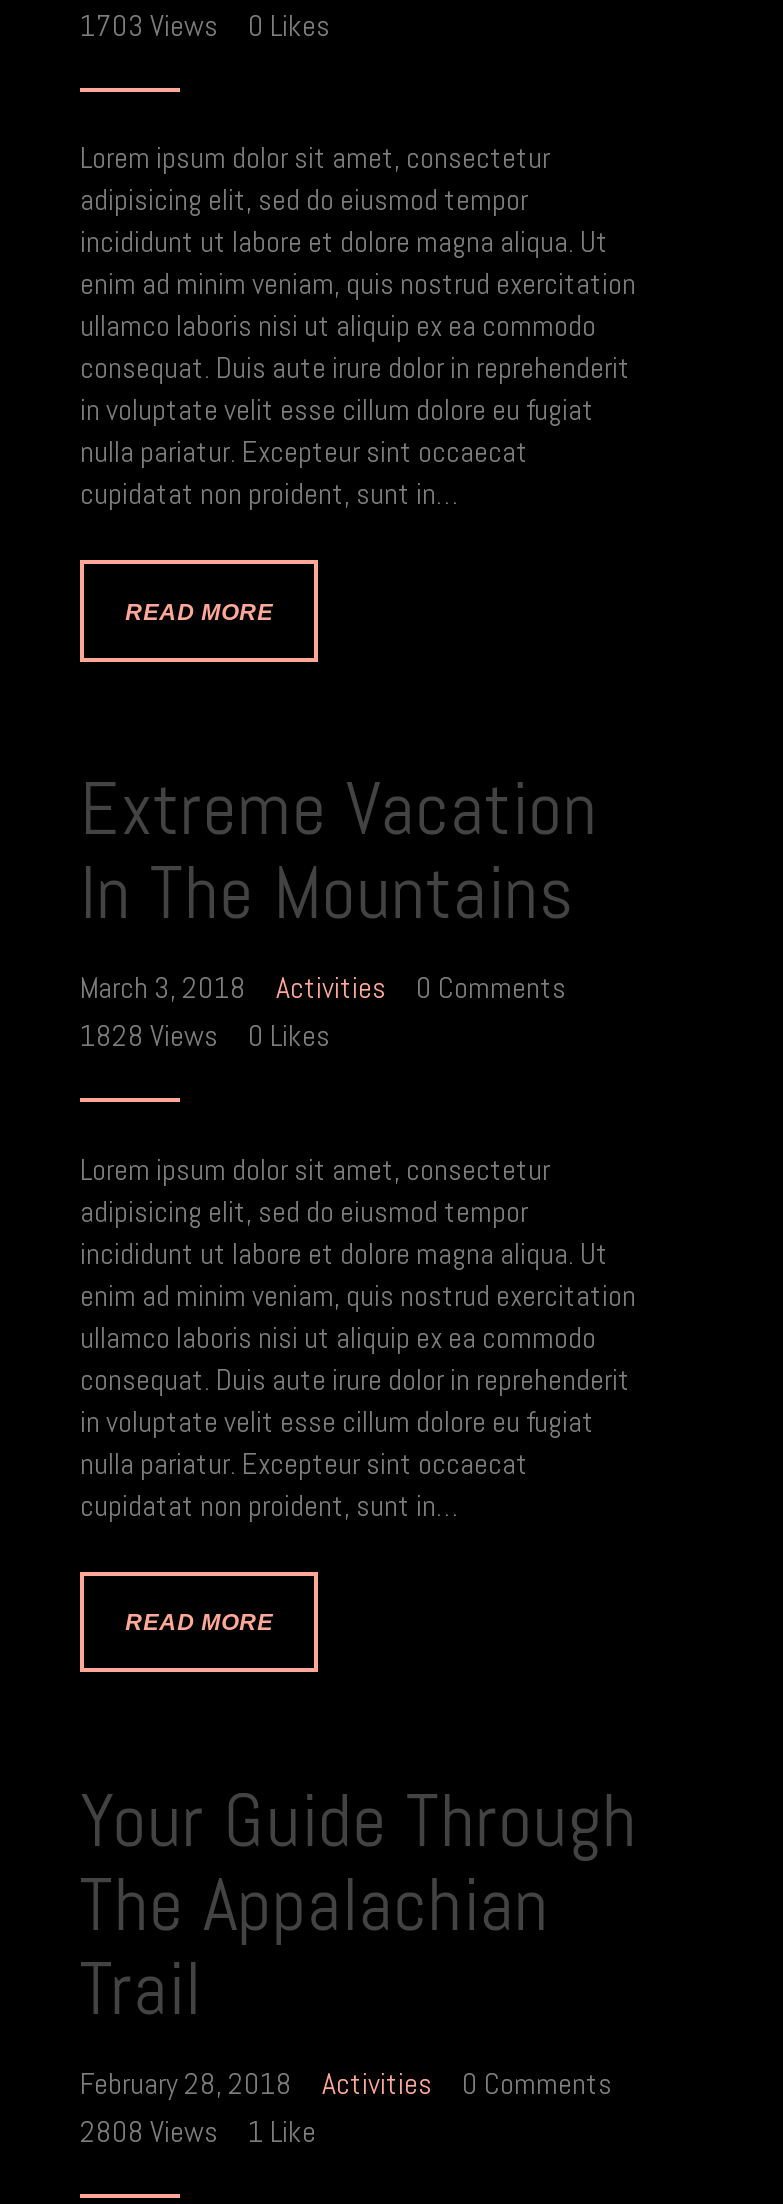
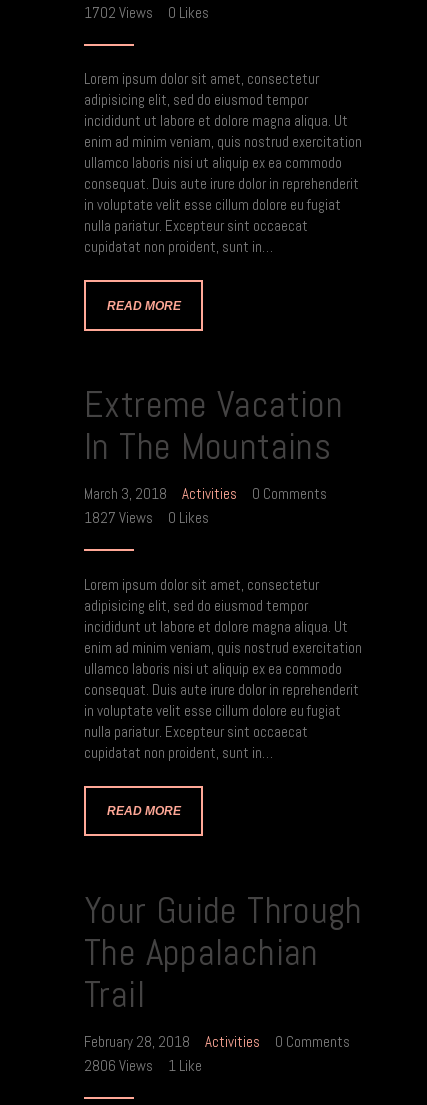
- 1703 Views 0 Likes
+ 1702 Views 0 Likes

- 1828 Views 0 Likes
+ 1827 Views 0 Likes

- 2808 Views 1 Like
+ 2806 Views 1 Like
